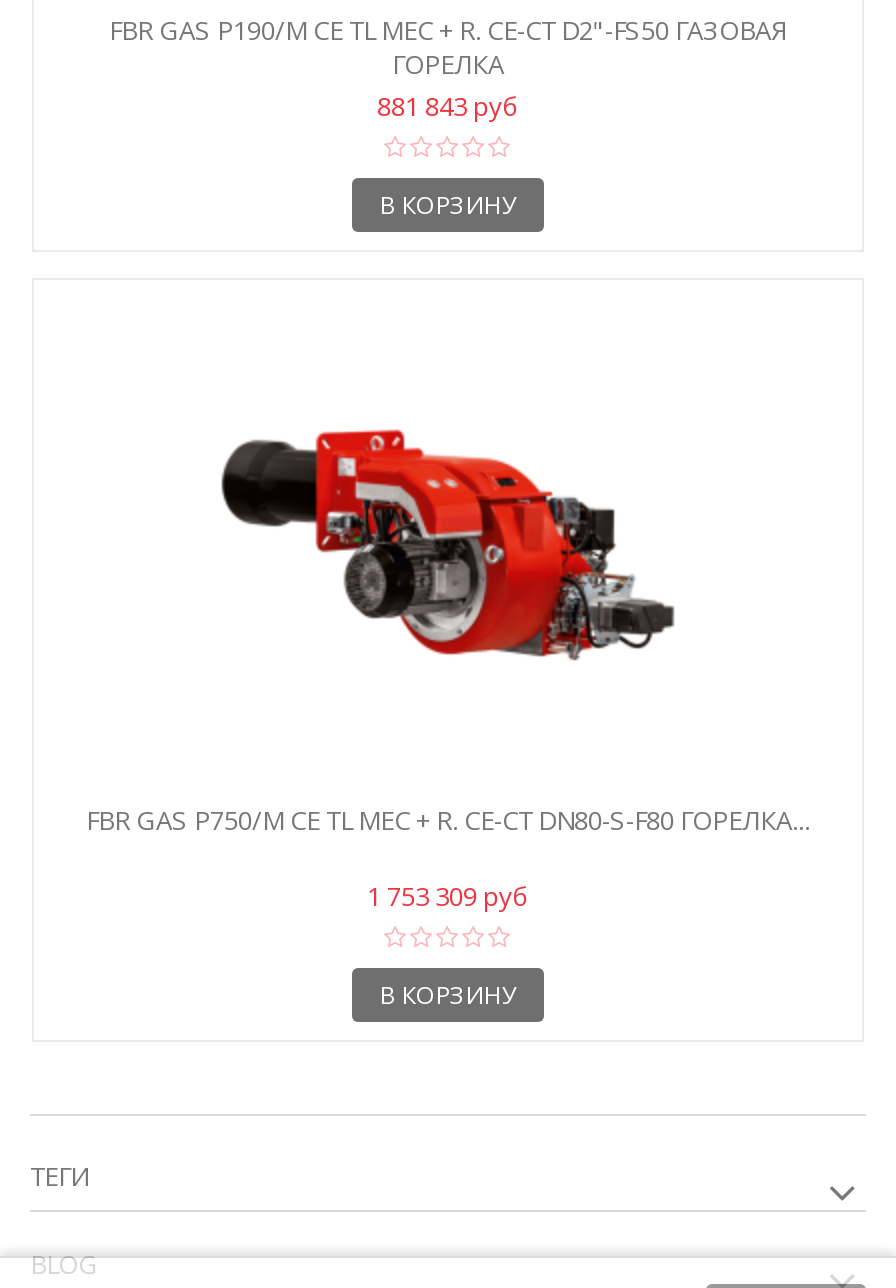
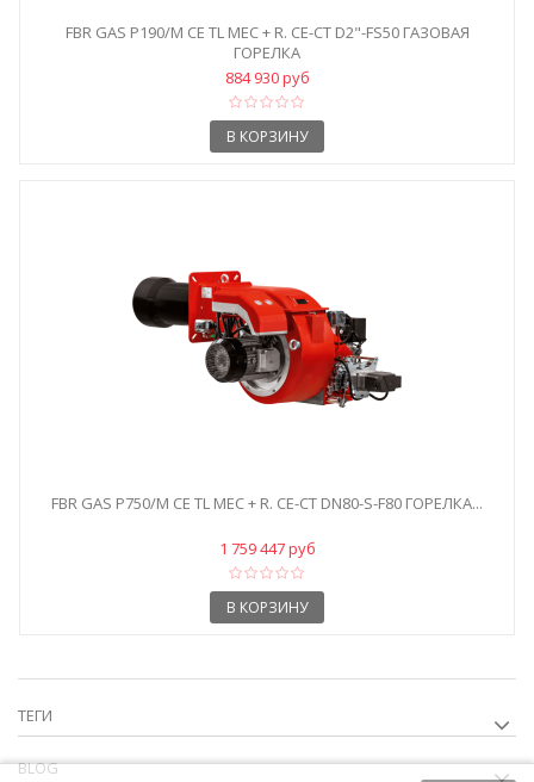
- 881 843 руб
+ 884 930 руб

- 1 753 309 руб
+ 1 759 447 руб
